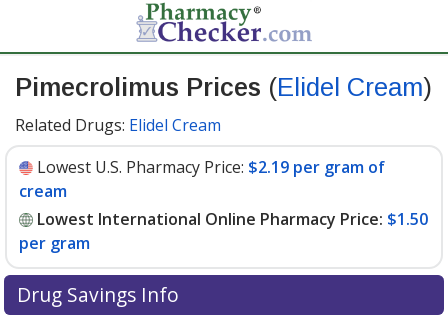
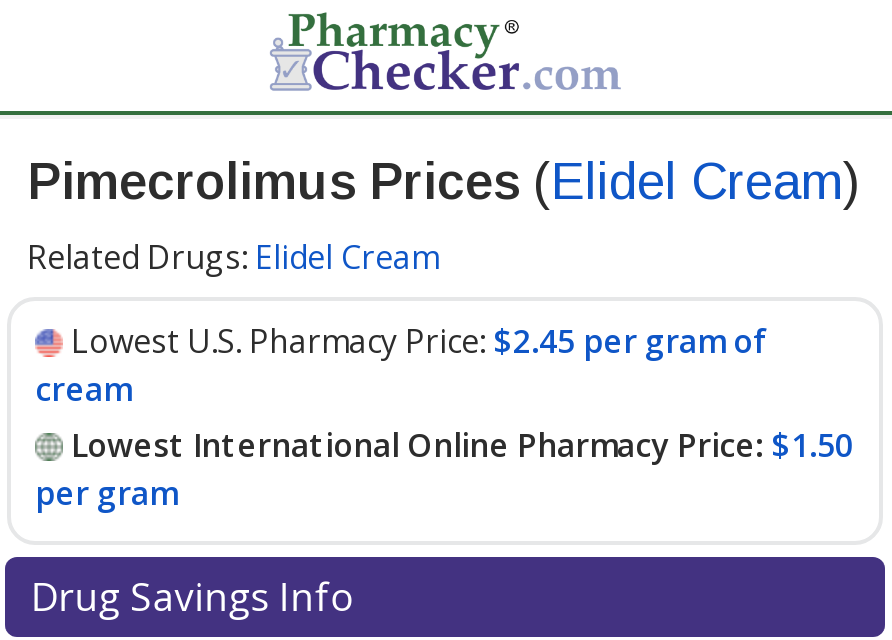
- Lowest U.S. Pharmacy Price: $2.19 per gram of
+ Lowest U.S. Pharmacy Price: $2.45 per gram of
